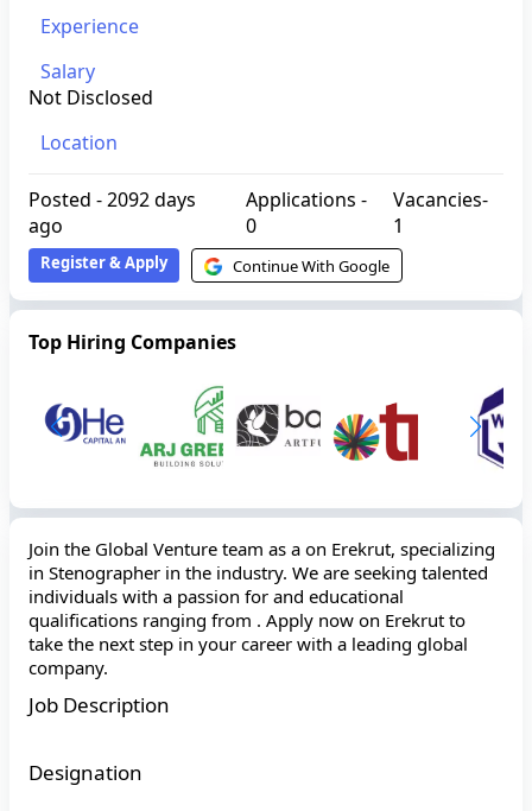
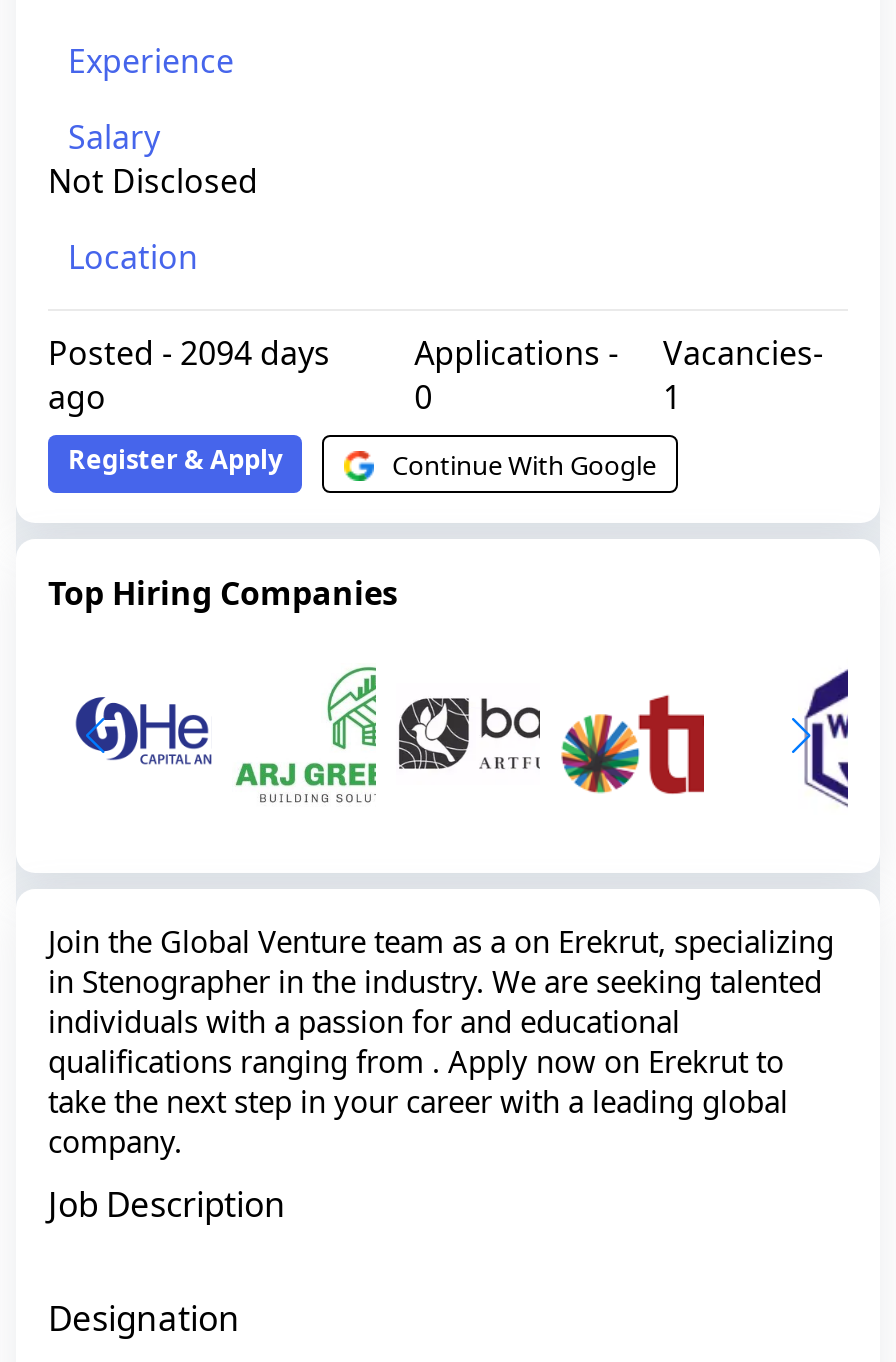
- Posted - 2092 days Applications - Vacancies-
+ Posted - 2094 days Applications - Vacancies-
